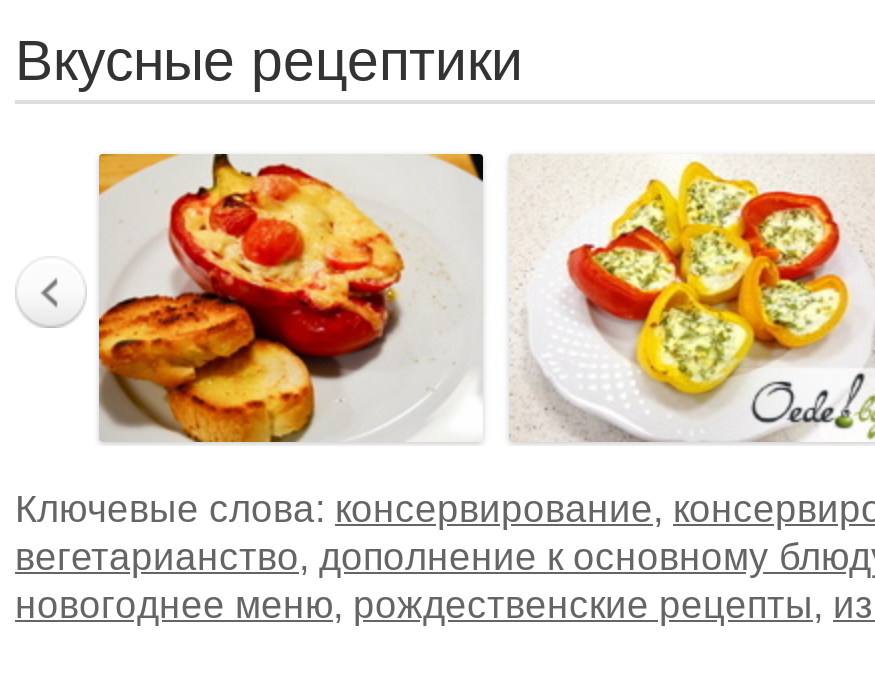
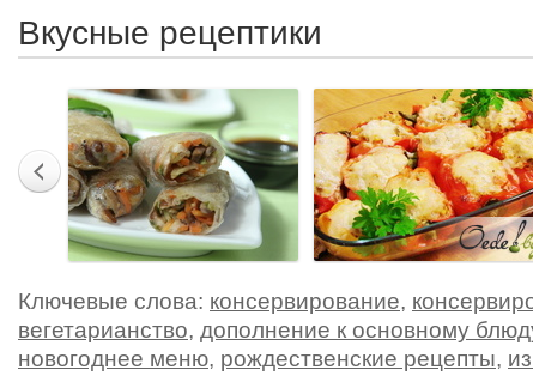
- [image]
+ [image]

- [image]
+ [image]
